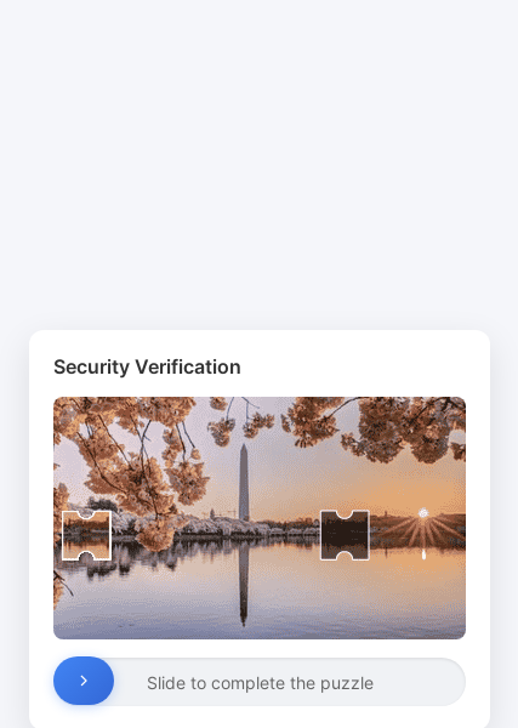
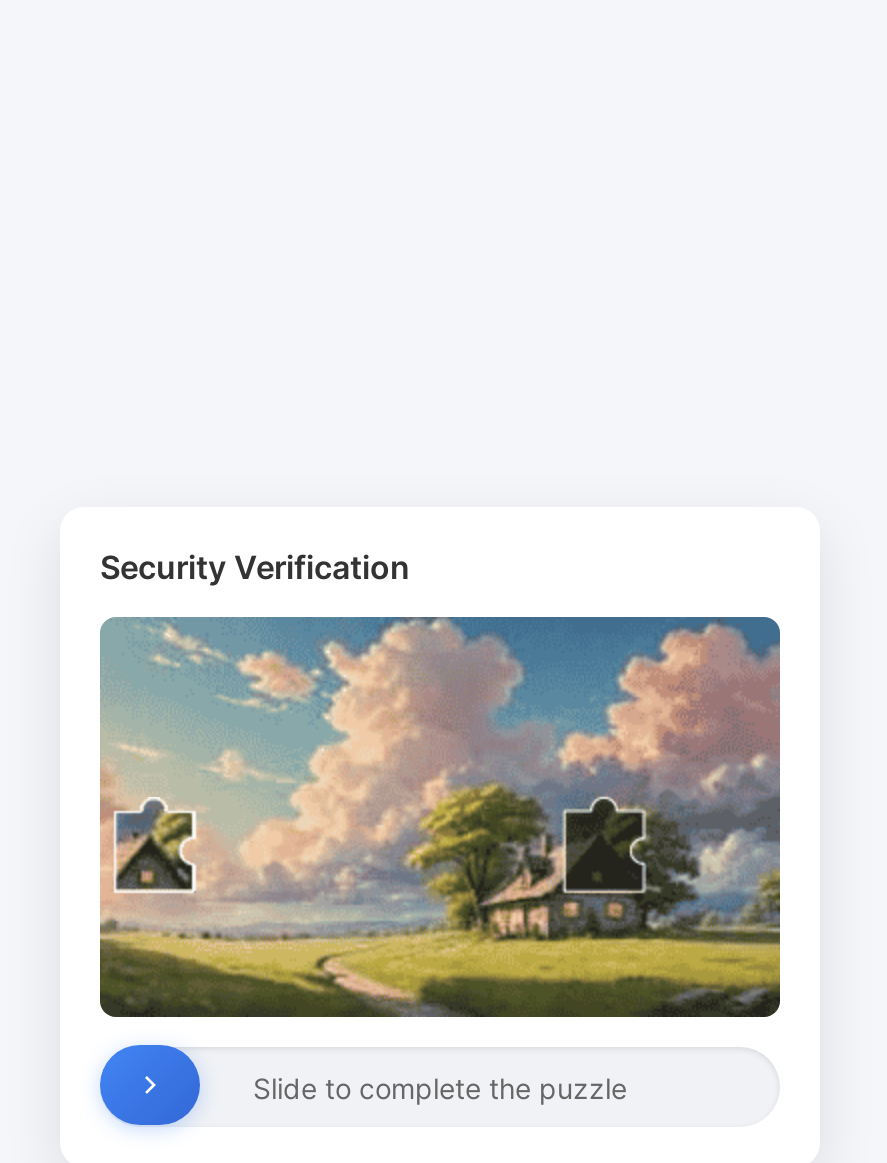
- [image]
+ [image]
